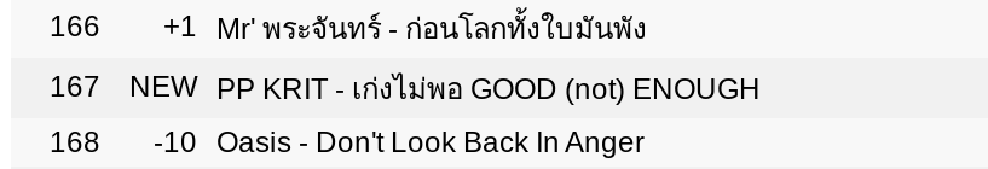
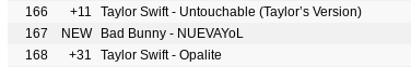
- +1 Mr' พระจันทร์ - ก่อนโลกทั้งใบมันพัง
+ +11 Taylor Swift - Untouchable (Taylor’s Version)

- NEW PP KRIT - เก่งไม่พอ GOOD (not) ENOUGH
+ NEW Bad Bunny - NUEVAYoL

- -10 Oasis - Don't Look Back In Anger
+ +31 Taylor Swift - Opalite
